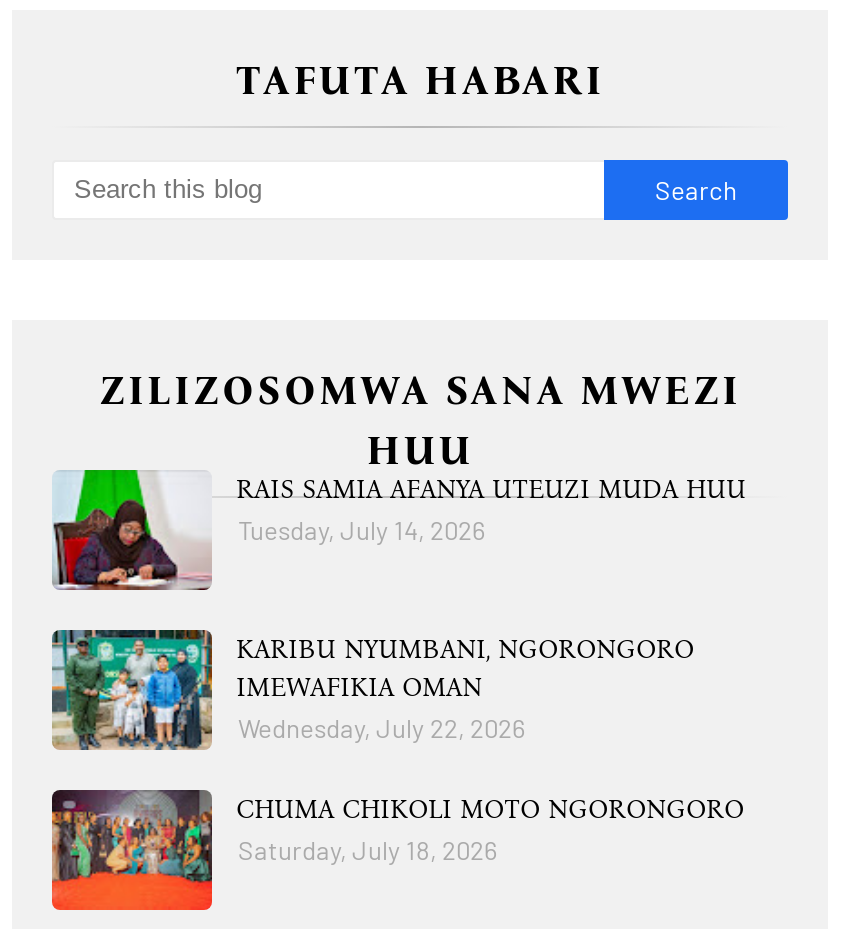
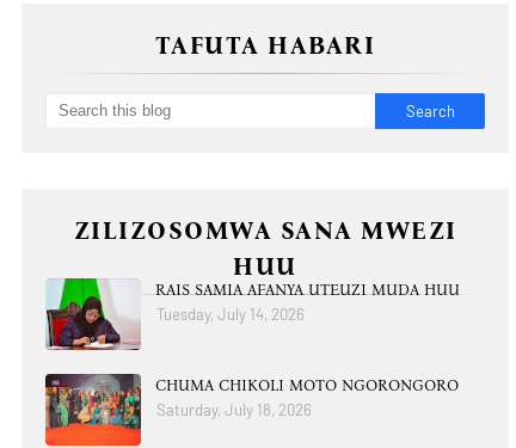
- [image]
- KARIBU NYUMBANI, NGORONGORO
- IMEWAFIKIA OMAN
- Wednesday, July 22, 2026
